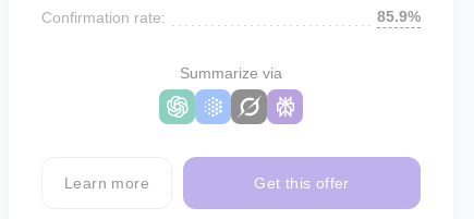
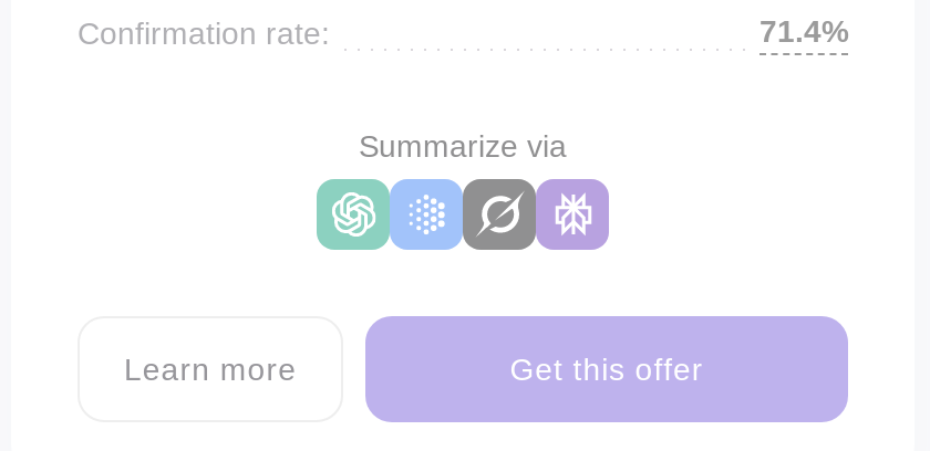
- 85.9%
+ 71.4%
